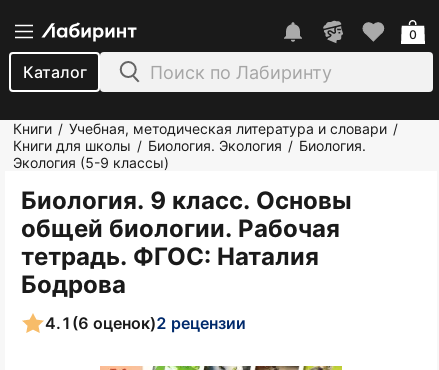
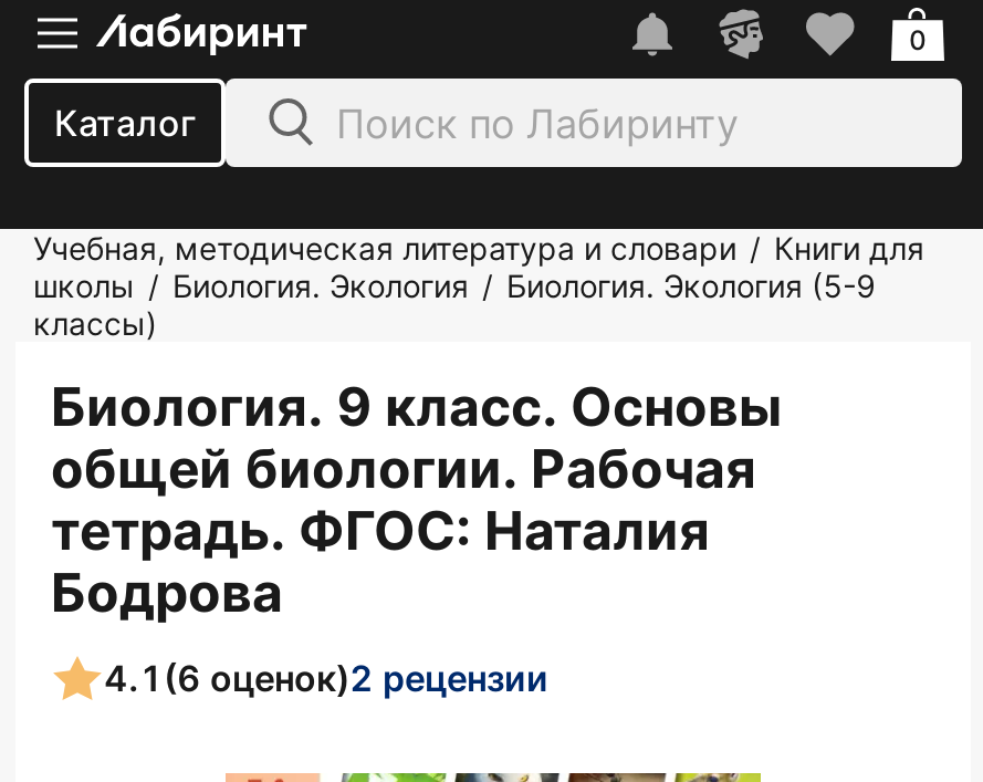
- Книги / Учебная, методическая литература и словари /
- Книги для школы / Биология. Экология / Биология.
- Экология (5-9 классы)
+ Учебная, методическая литература и словари / Книги для
+ школы / Биология. Экология / Биология. Экология (5-9
+ классы)
